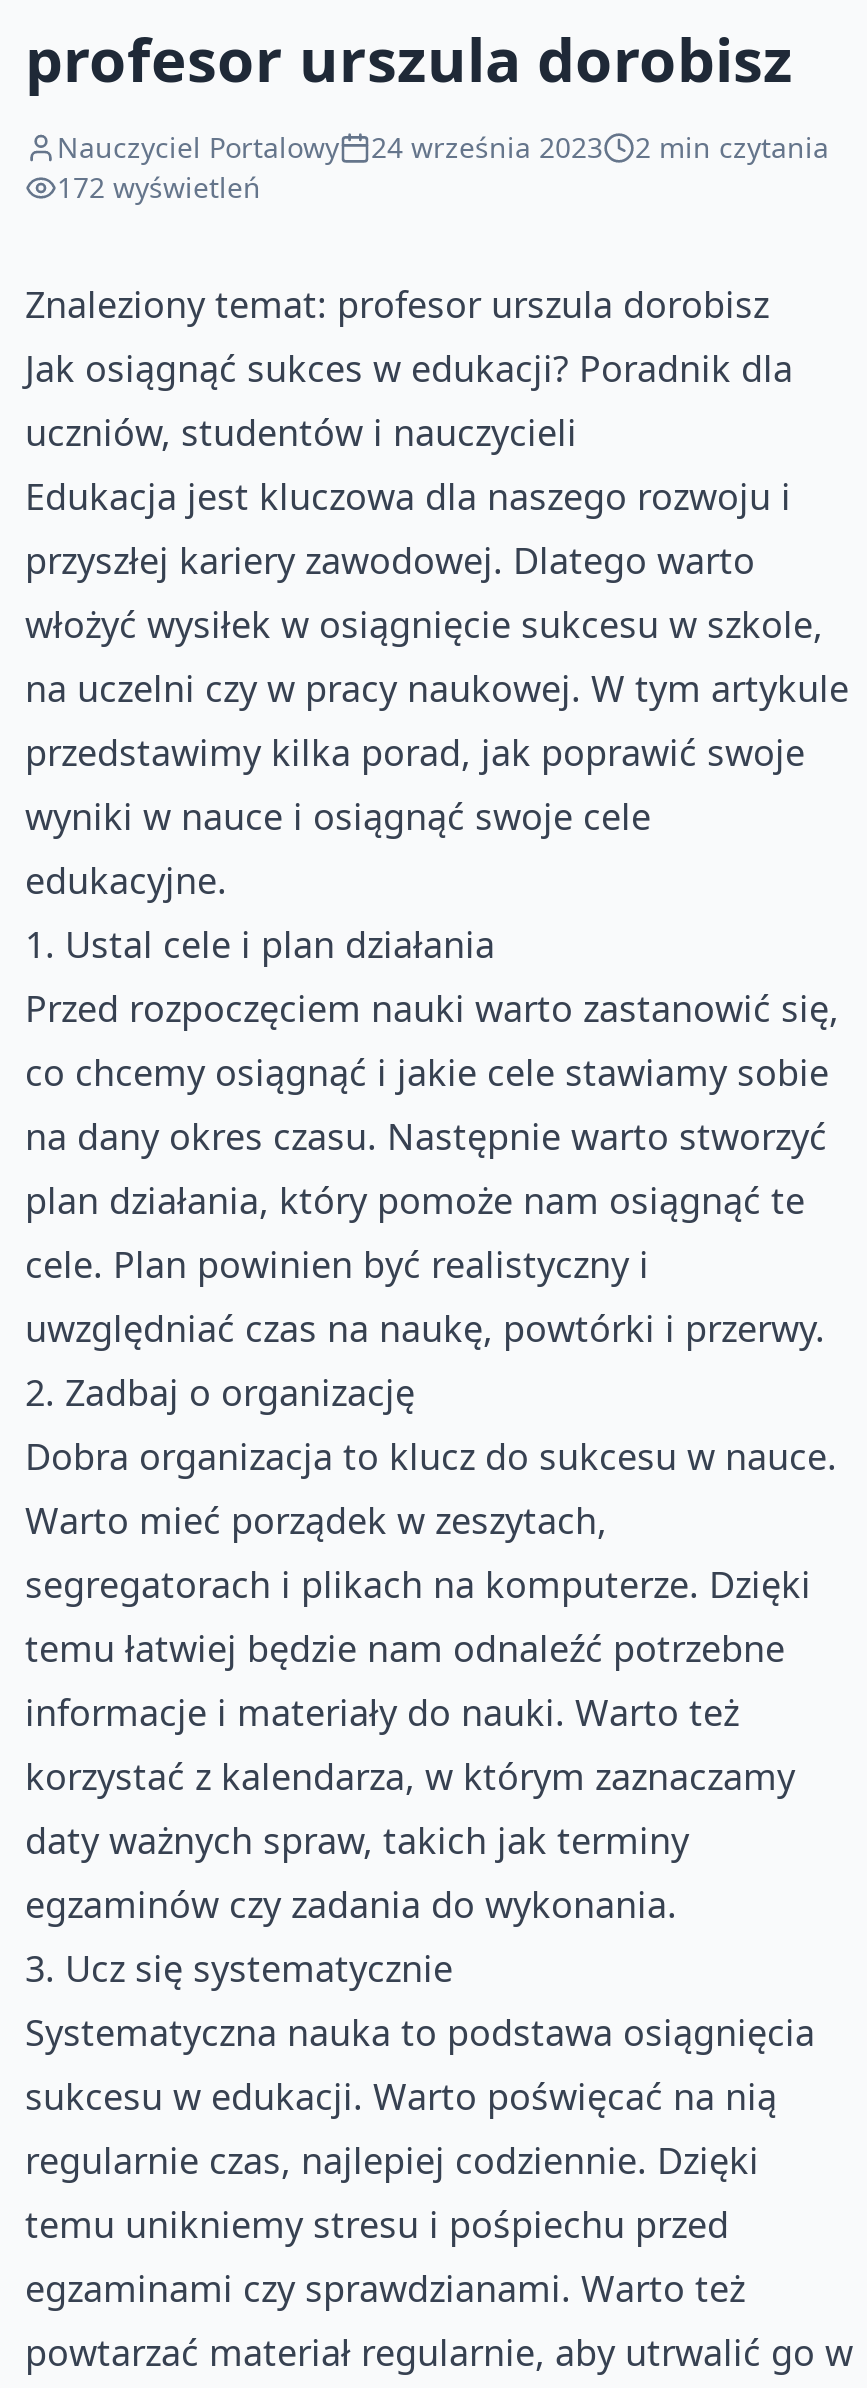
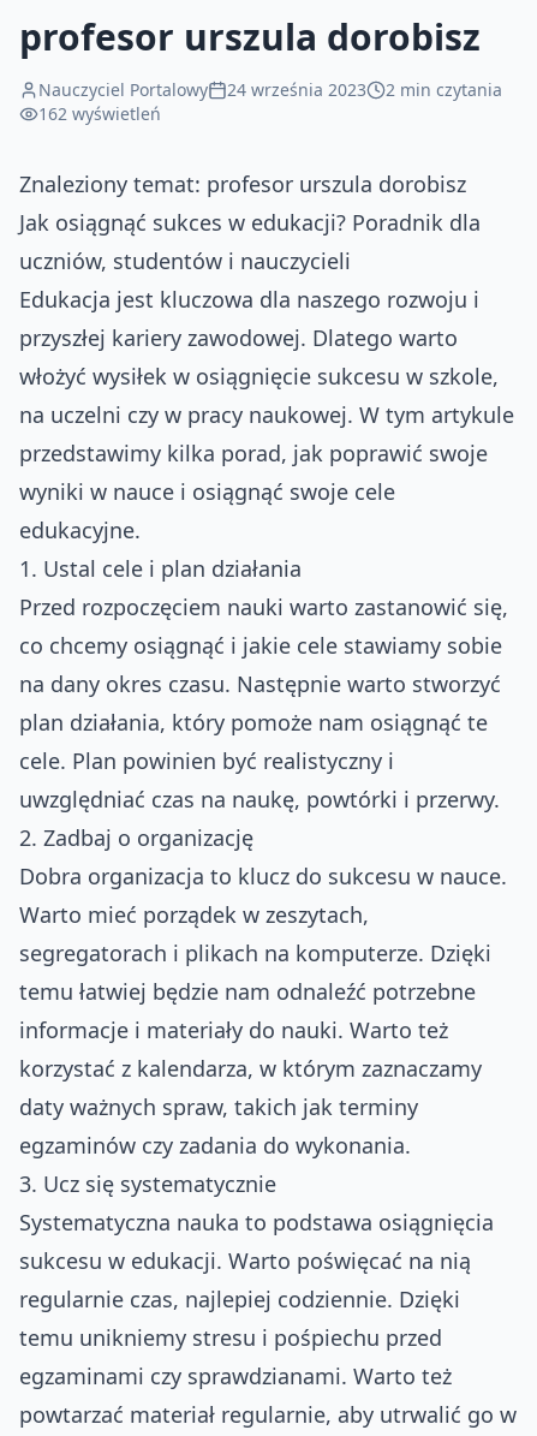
- 172 wyświetleń
+ 162 wyświetleń
